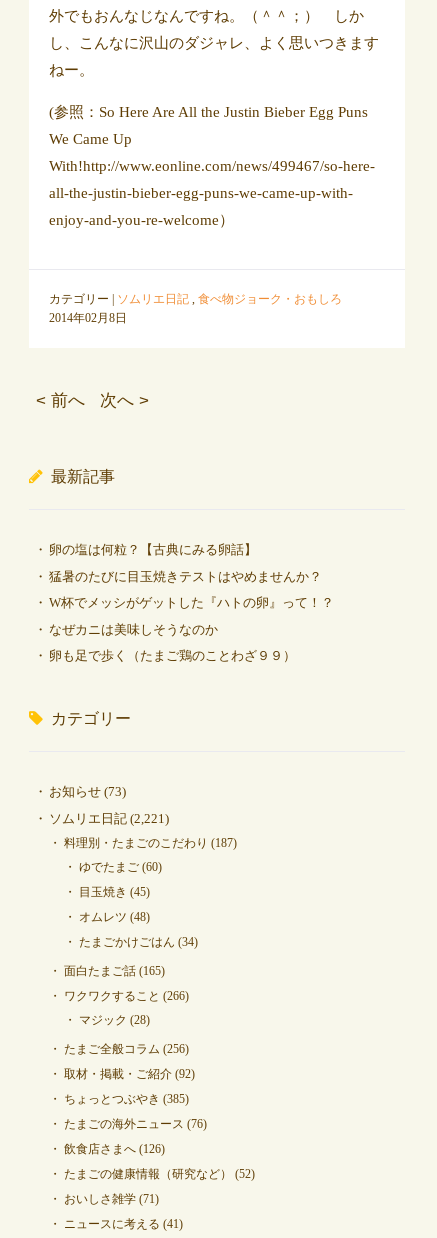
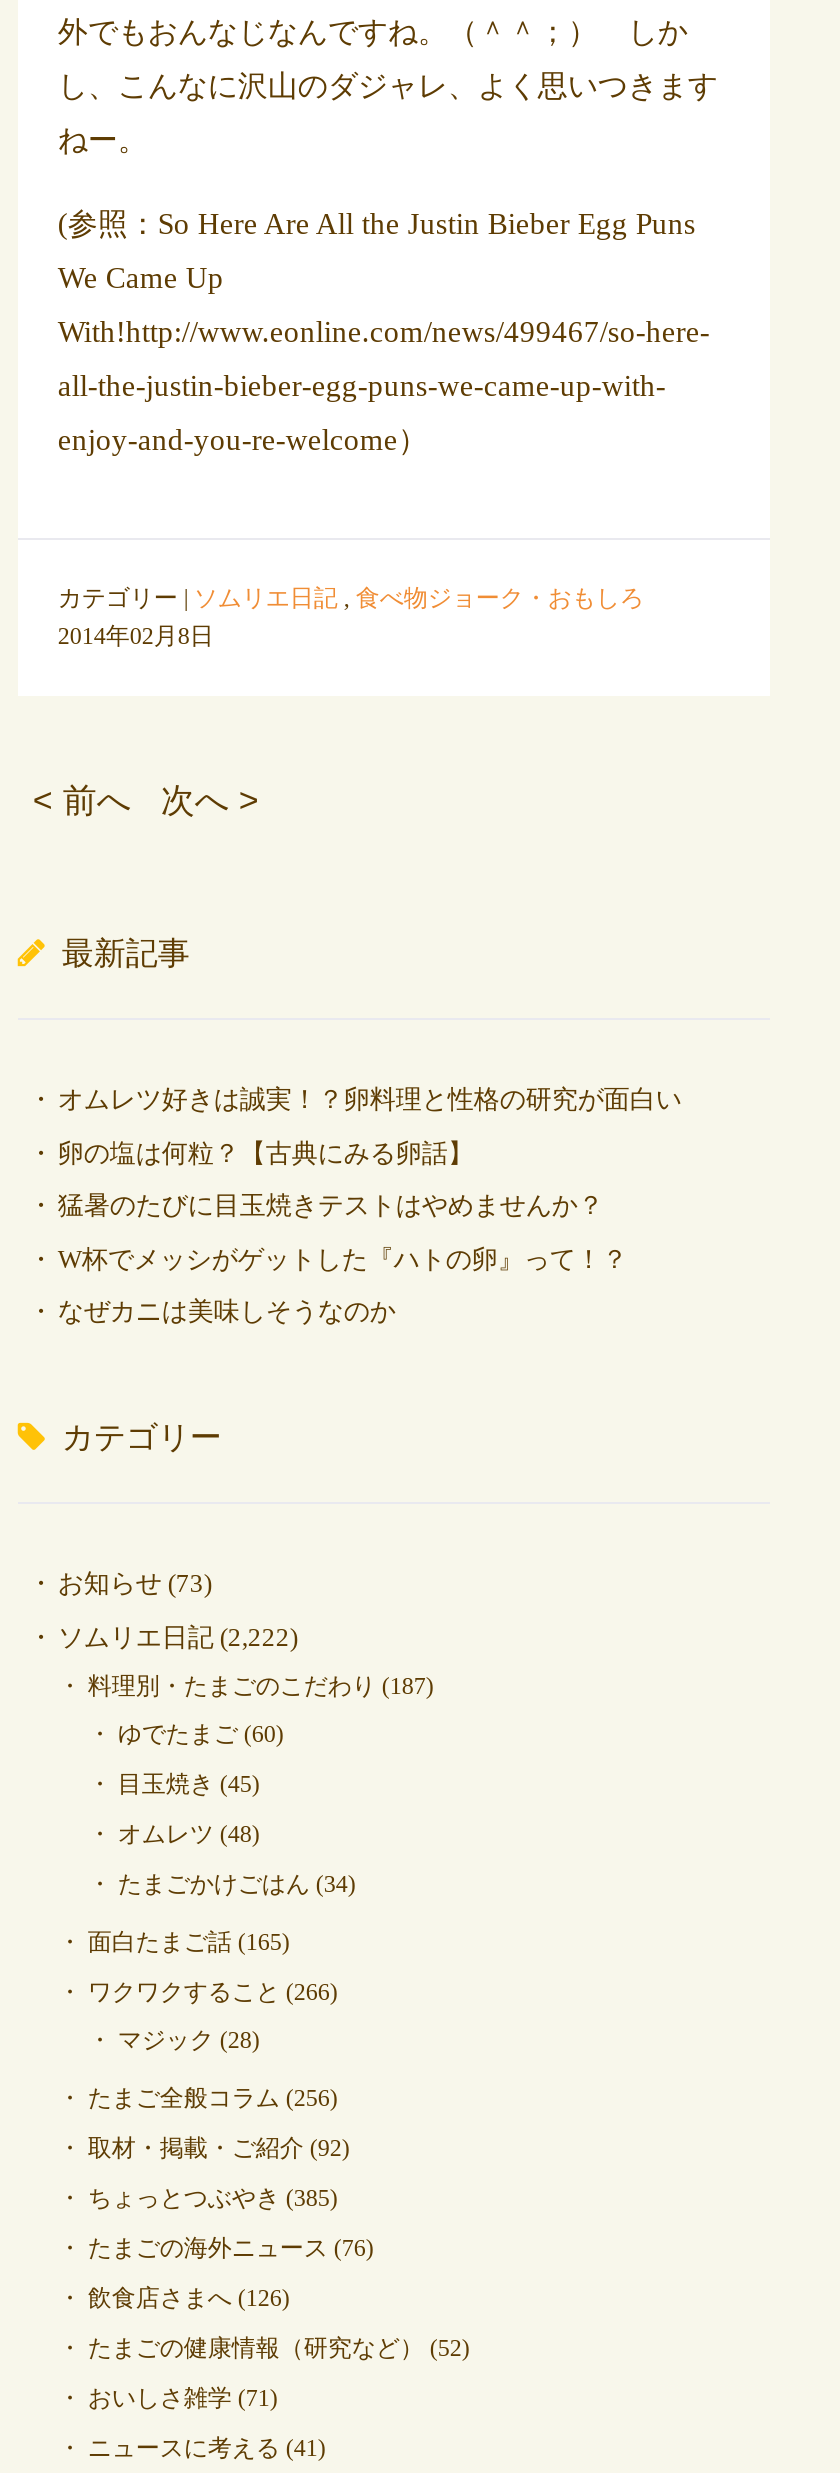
+ オムレツ好きは誠実！？卵料理と性格の研究が面白い

moved down: 卵の塩は何粒？【古典にみる卵話】 | 猛暑のたびに目玉焼きテストはやめませんか？ | W杯でメッシがゲットした『ハトの卵』って！？ | なぜカニは美味しそうなのか

- 卵も足で歩く（たまご鶏のことわざ９９）

- ソムリエ日記(2,221)
+ ソムリエ日記(2,222)
